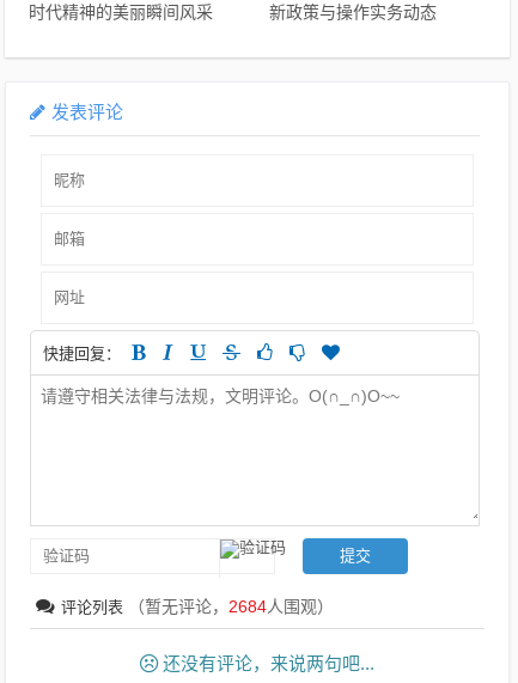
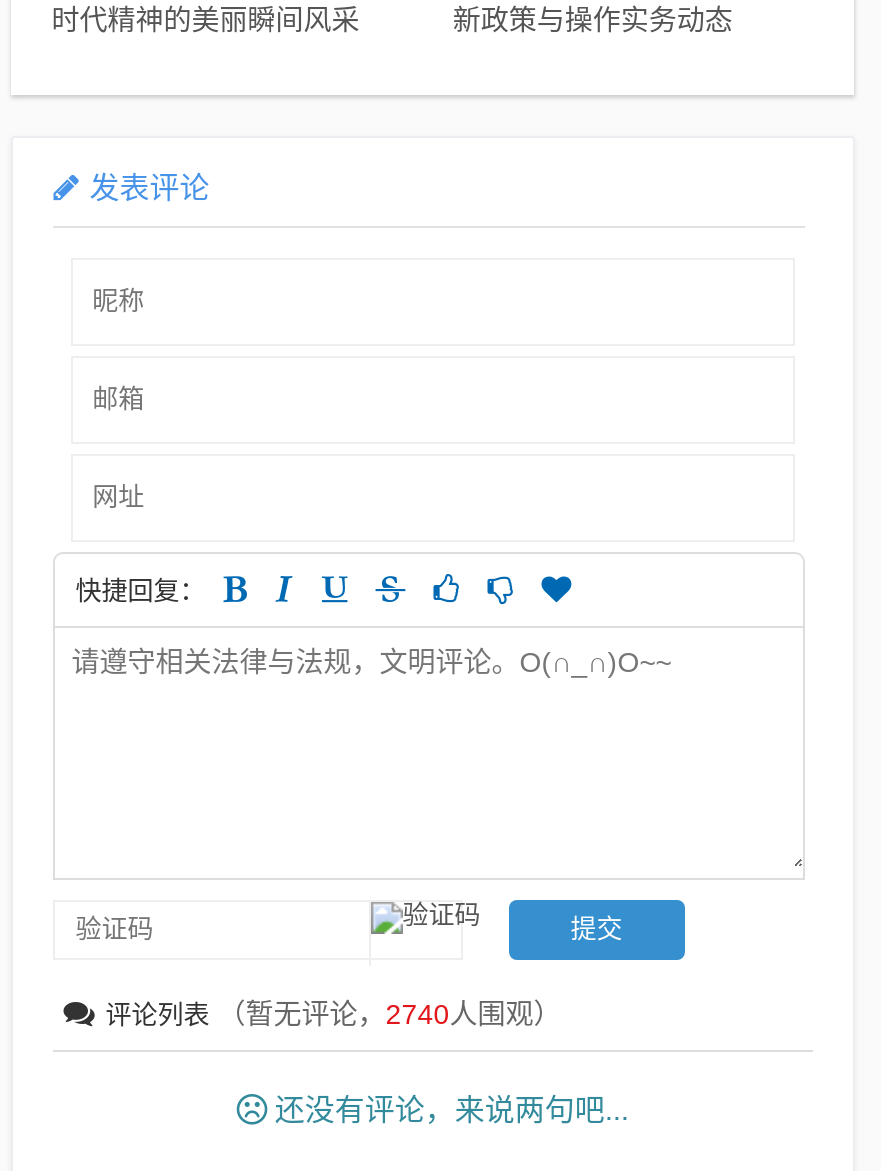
- 评论列表（暂无评论，2684人围观）
+ 评论列表（暂无评论，2740人围观）
